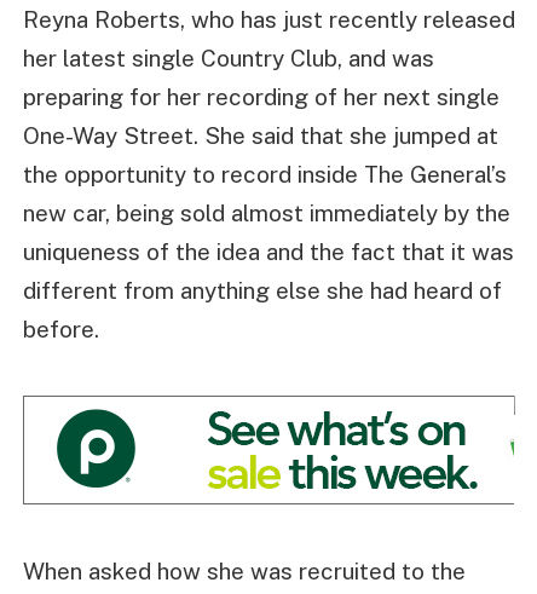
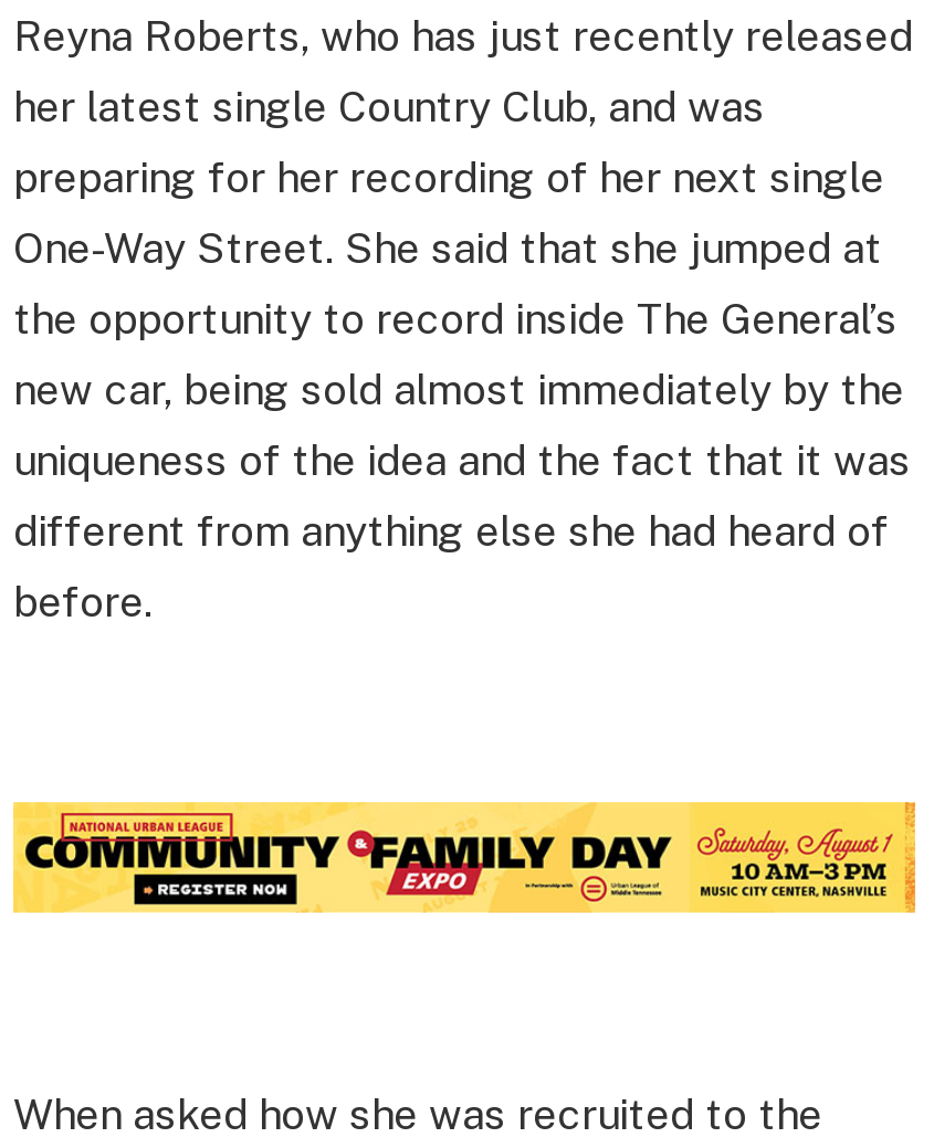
- [image]
+ [image]
